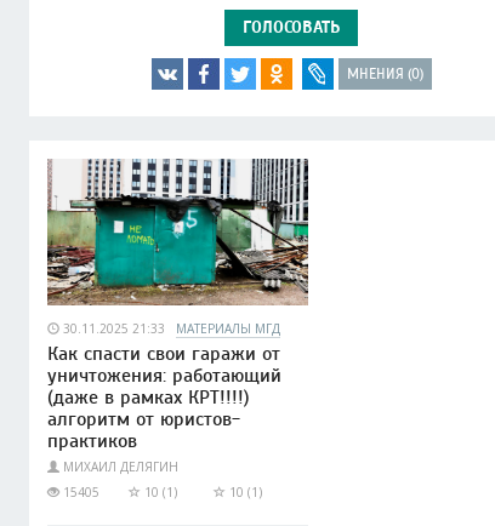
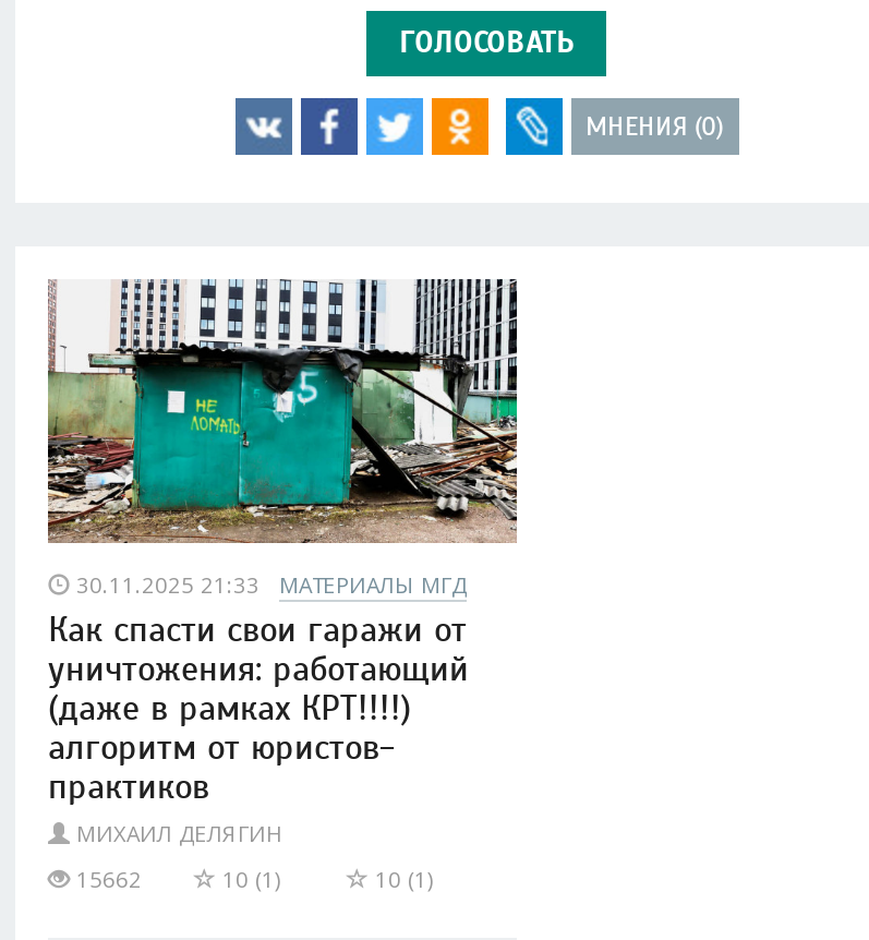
- 15405
+ 15662
